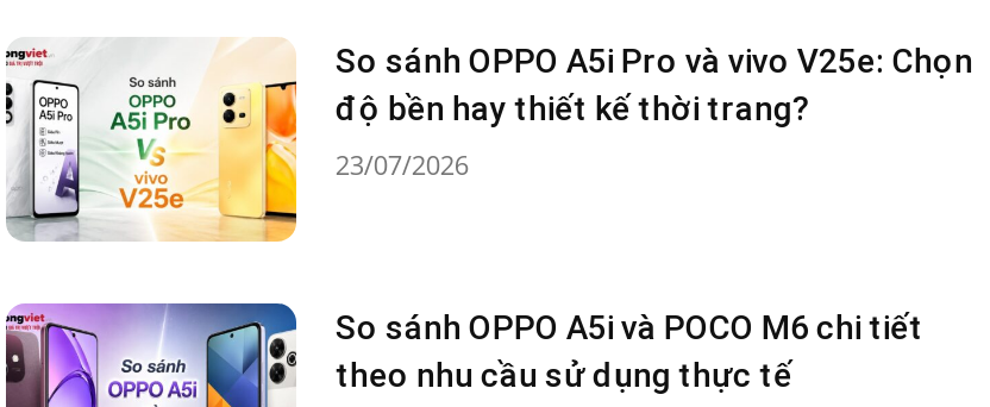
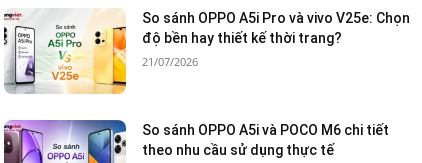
- 23/07/2026
+ 21/07/2026
